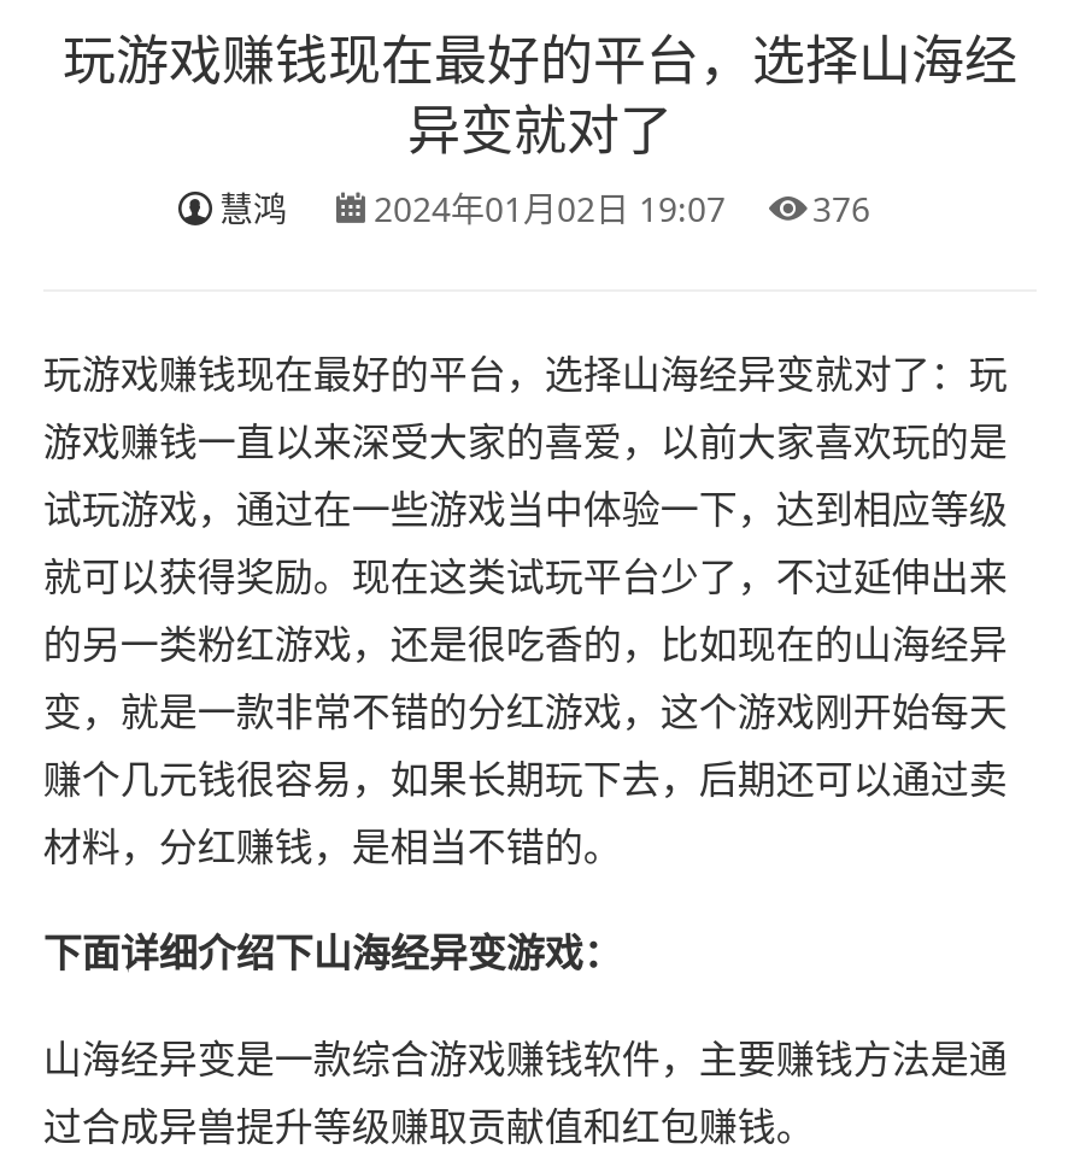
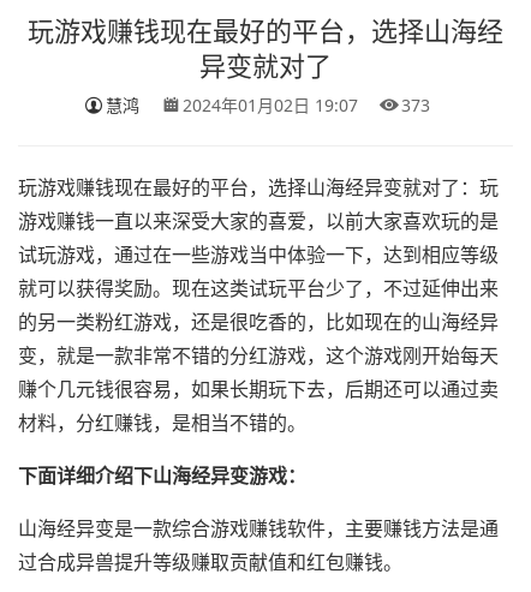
- 376
+ 373
